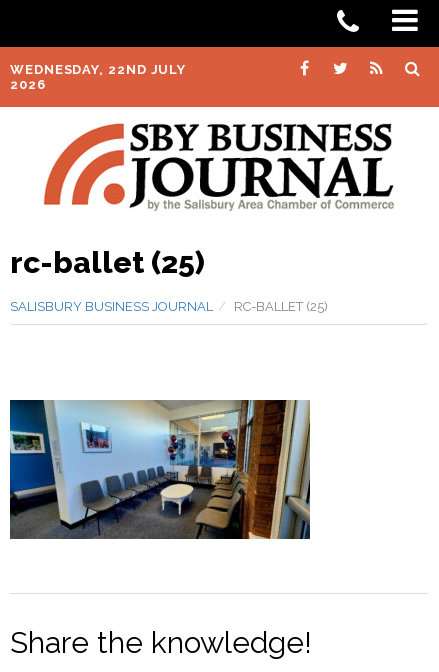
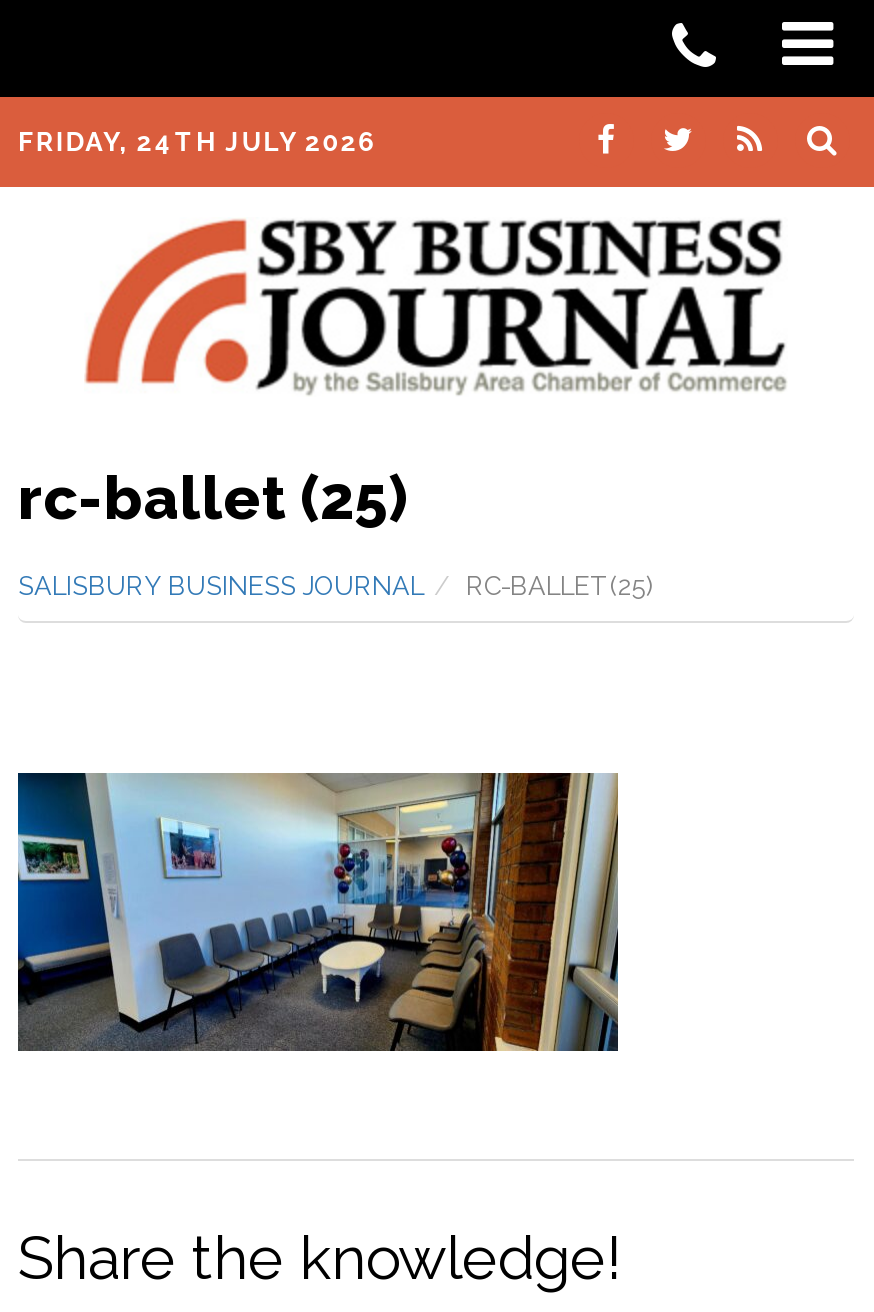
- WEDNESDAY, 22ND JULY
- 2026
+ FRIDAY, 24TH JULY 2026
